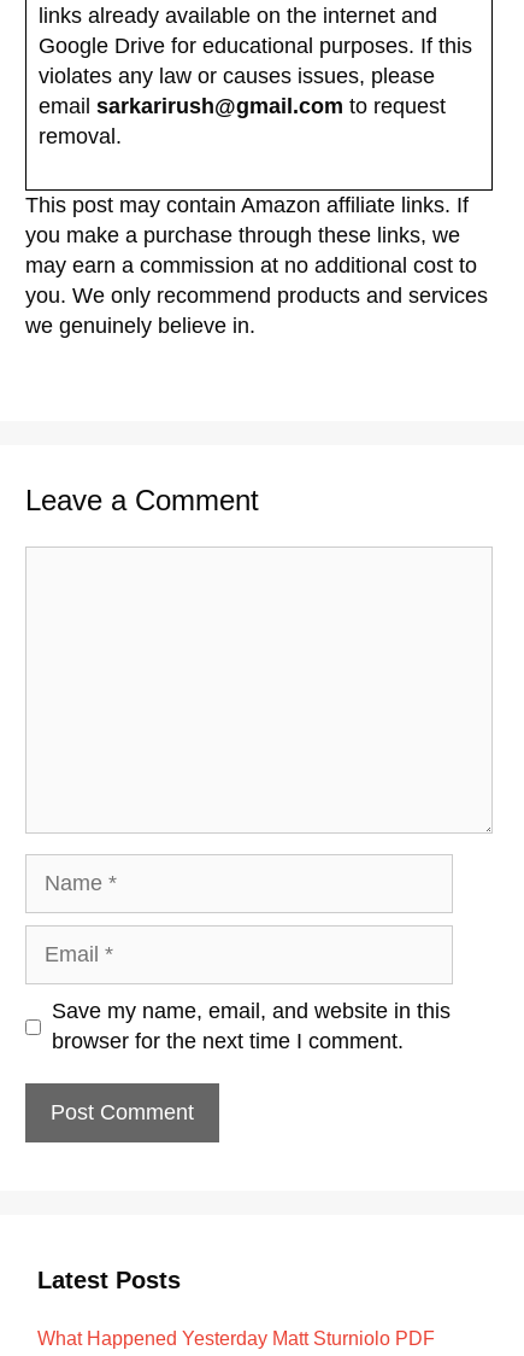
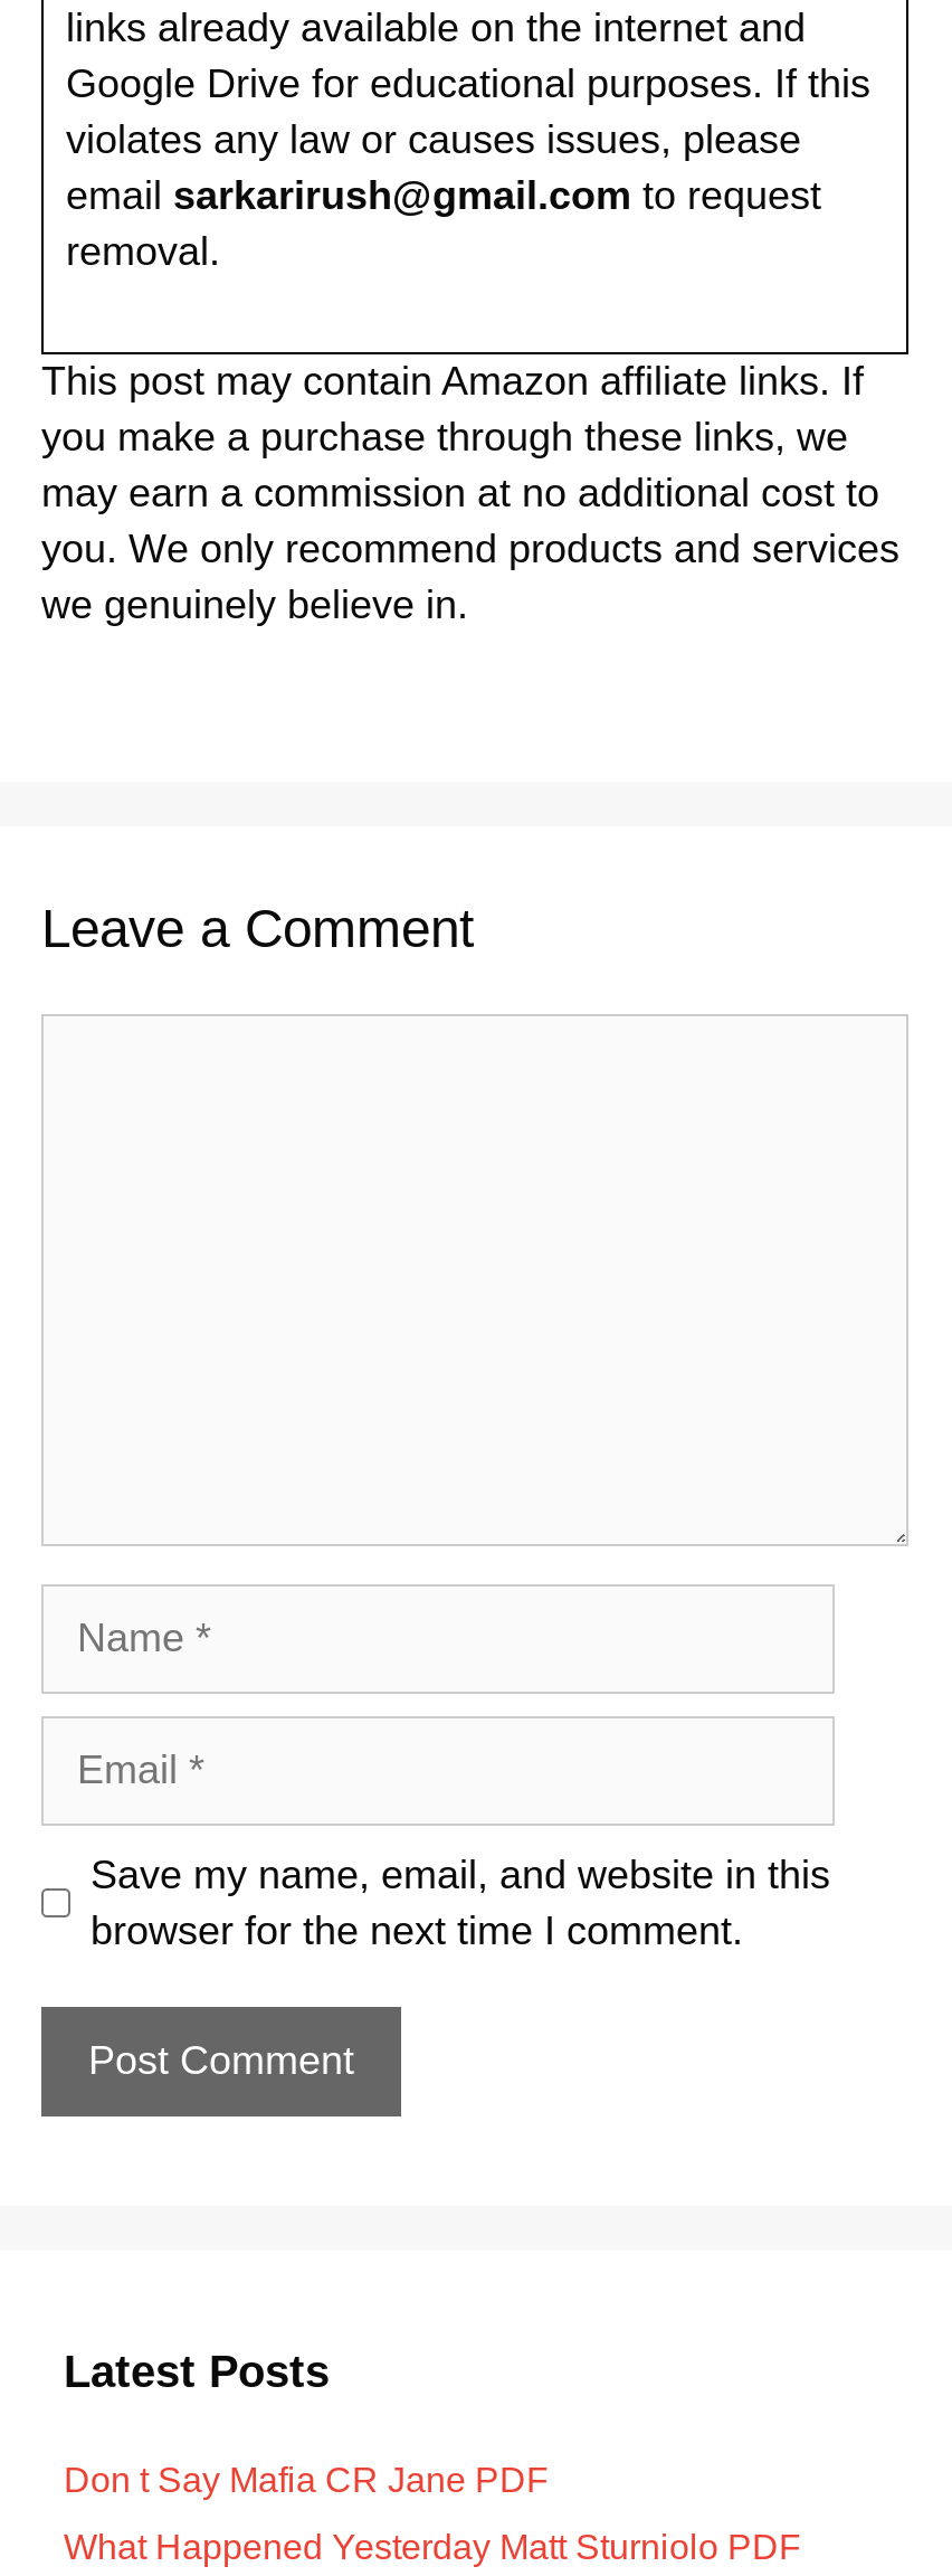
+ Don t Say Mafia CR Jane PDF
